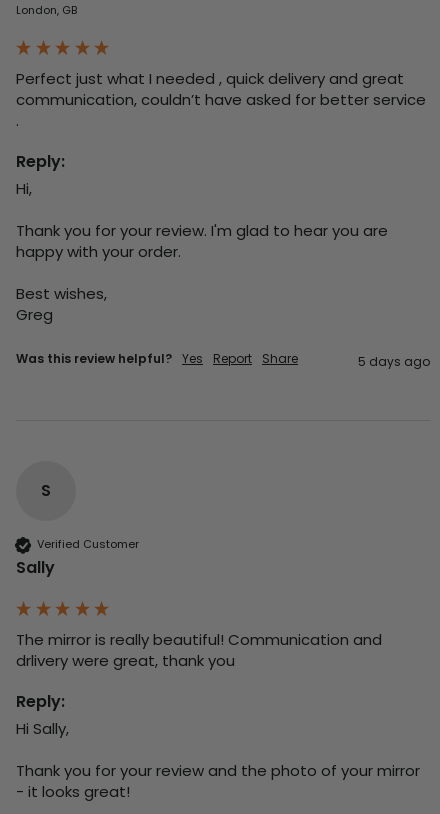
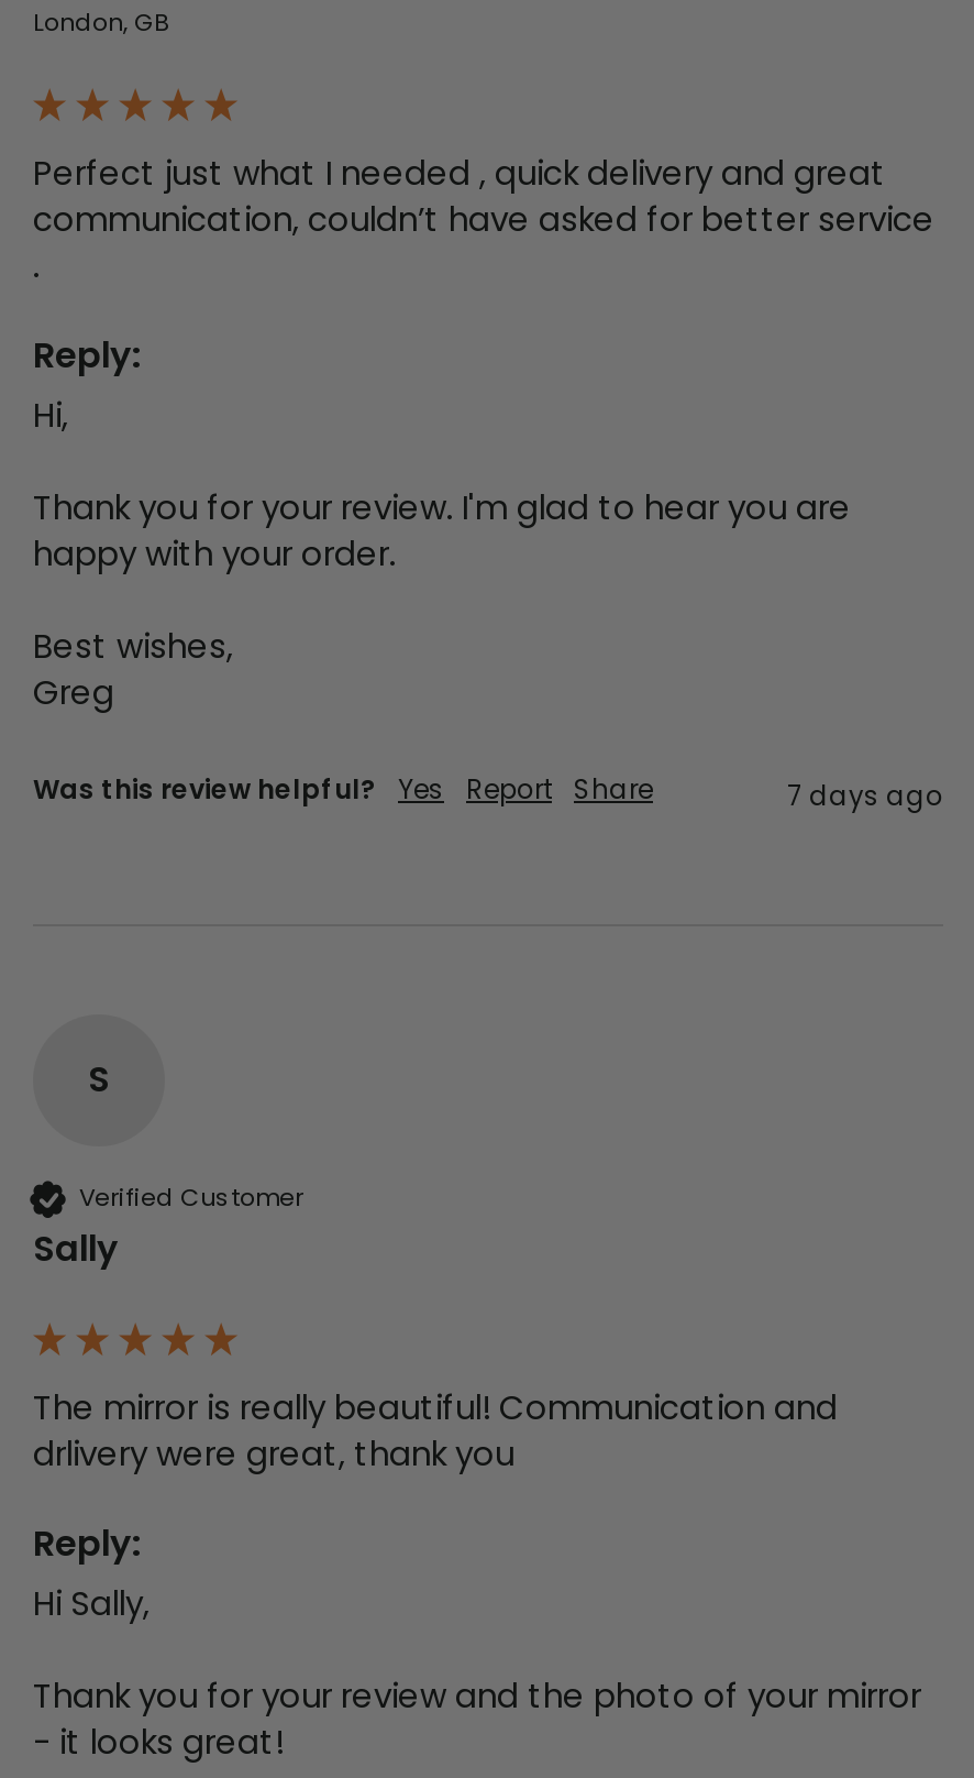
- 5 days ago
+ 7 days ago
